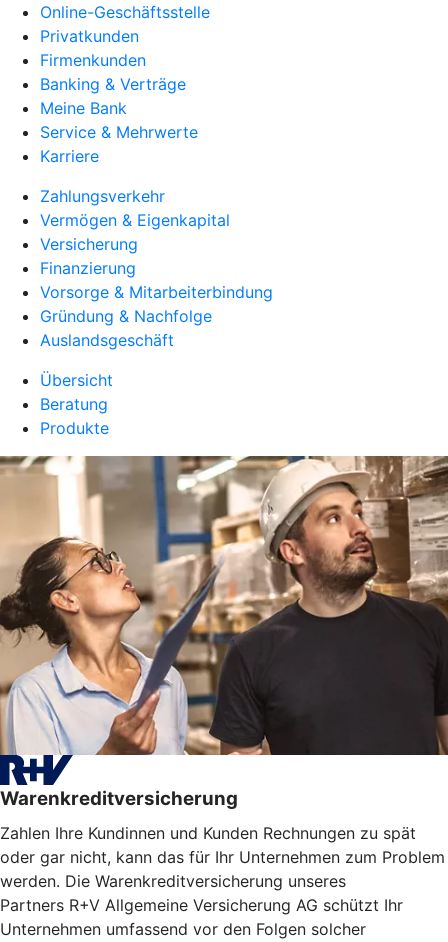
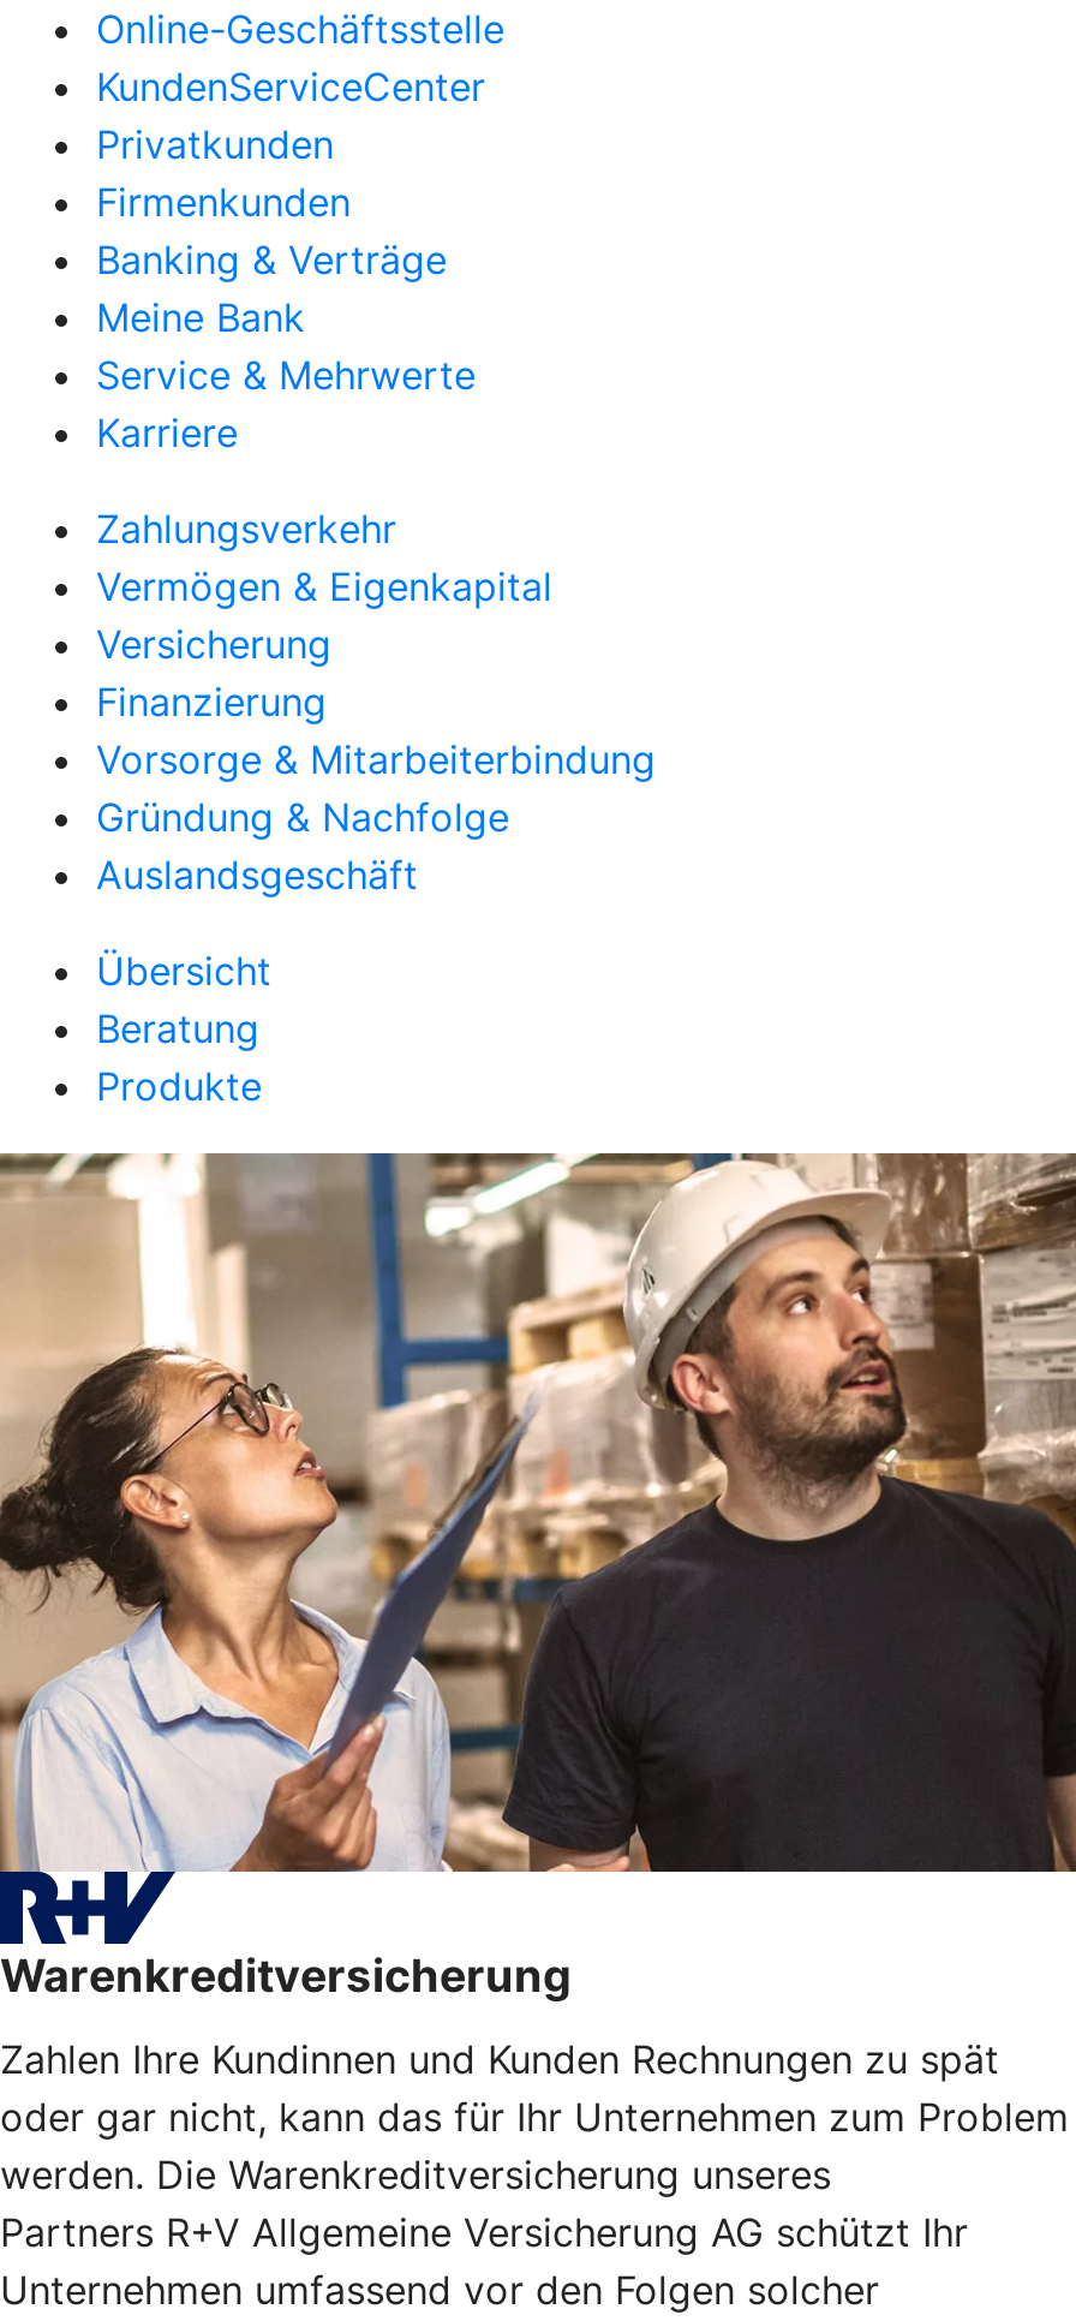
+ KundenServiceCenter
